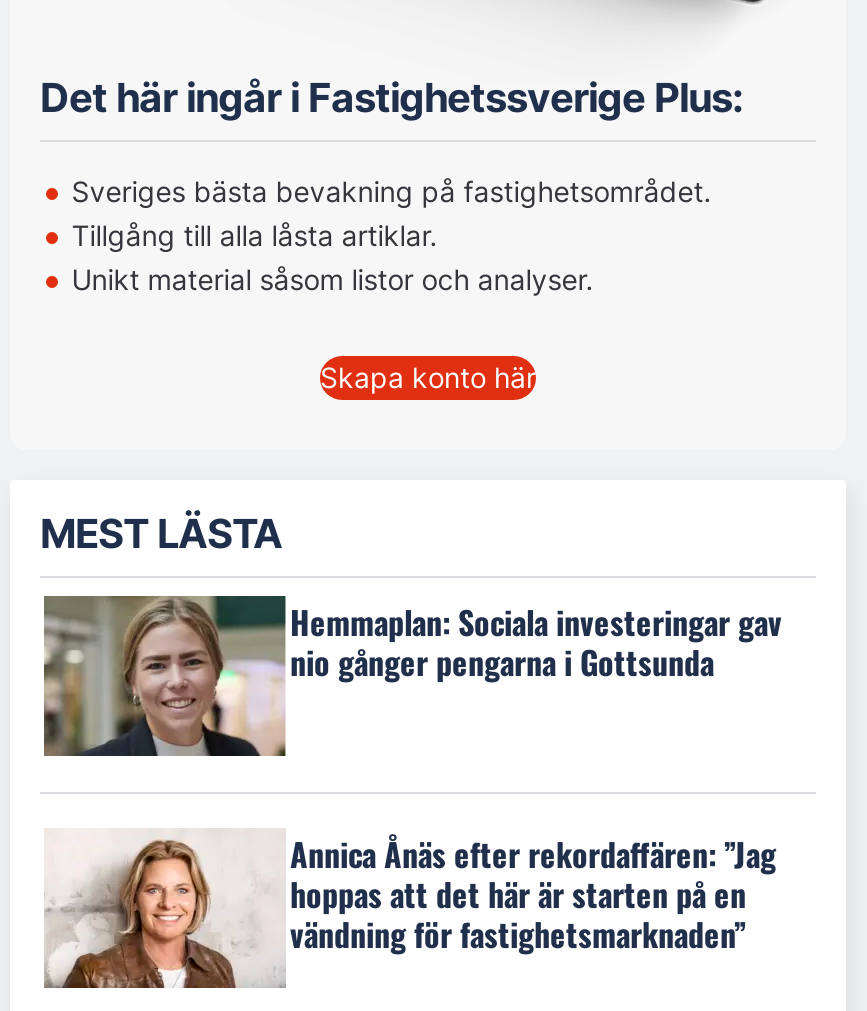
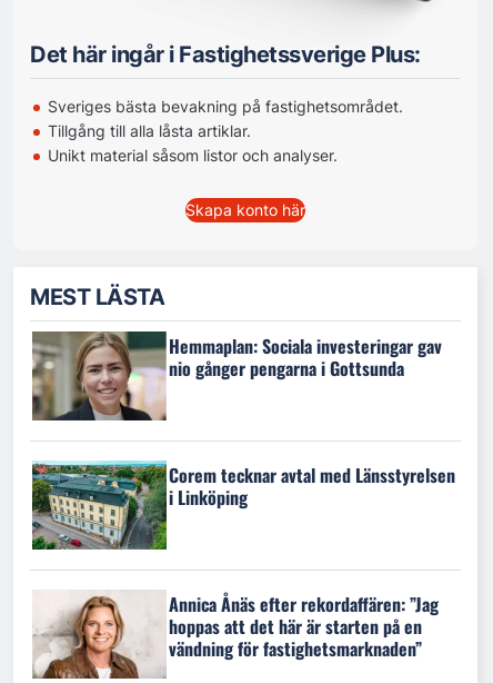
+ [image]
+ Corem tecknar avtal med Länsstyrelsen
+ i Linköping
